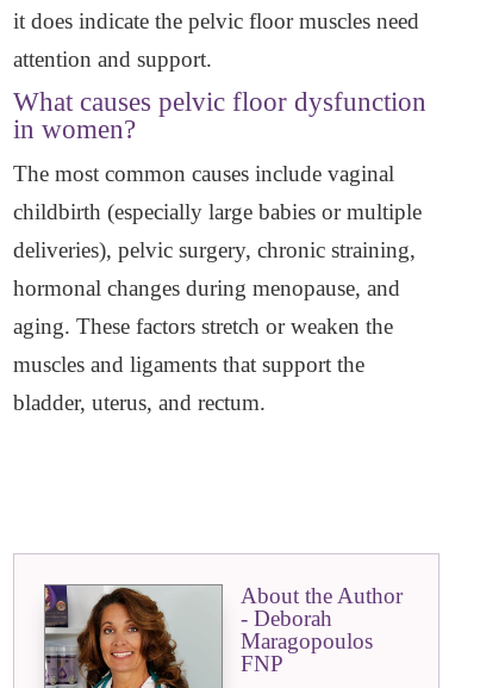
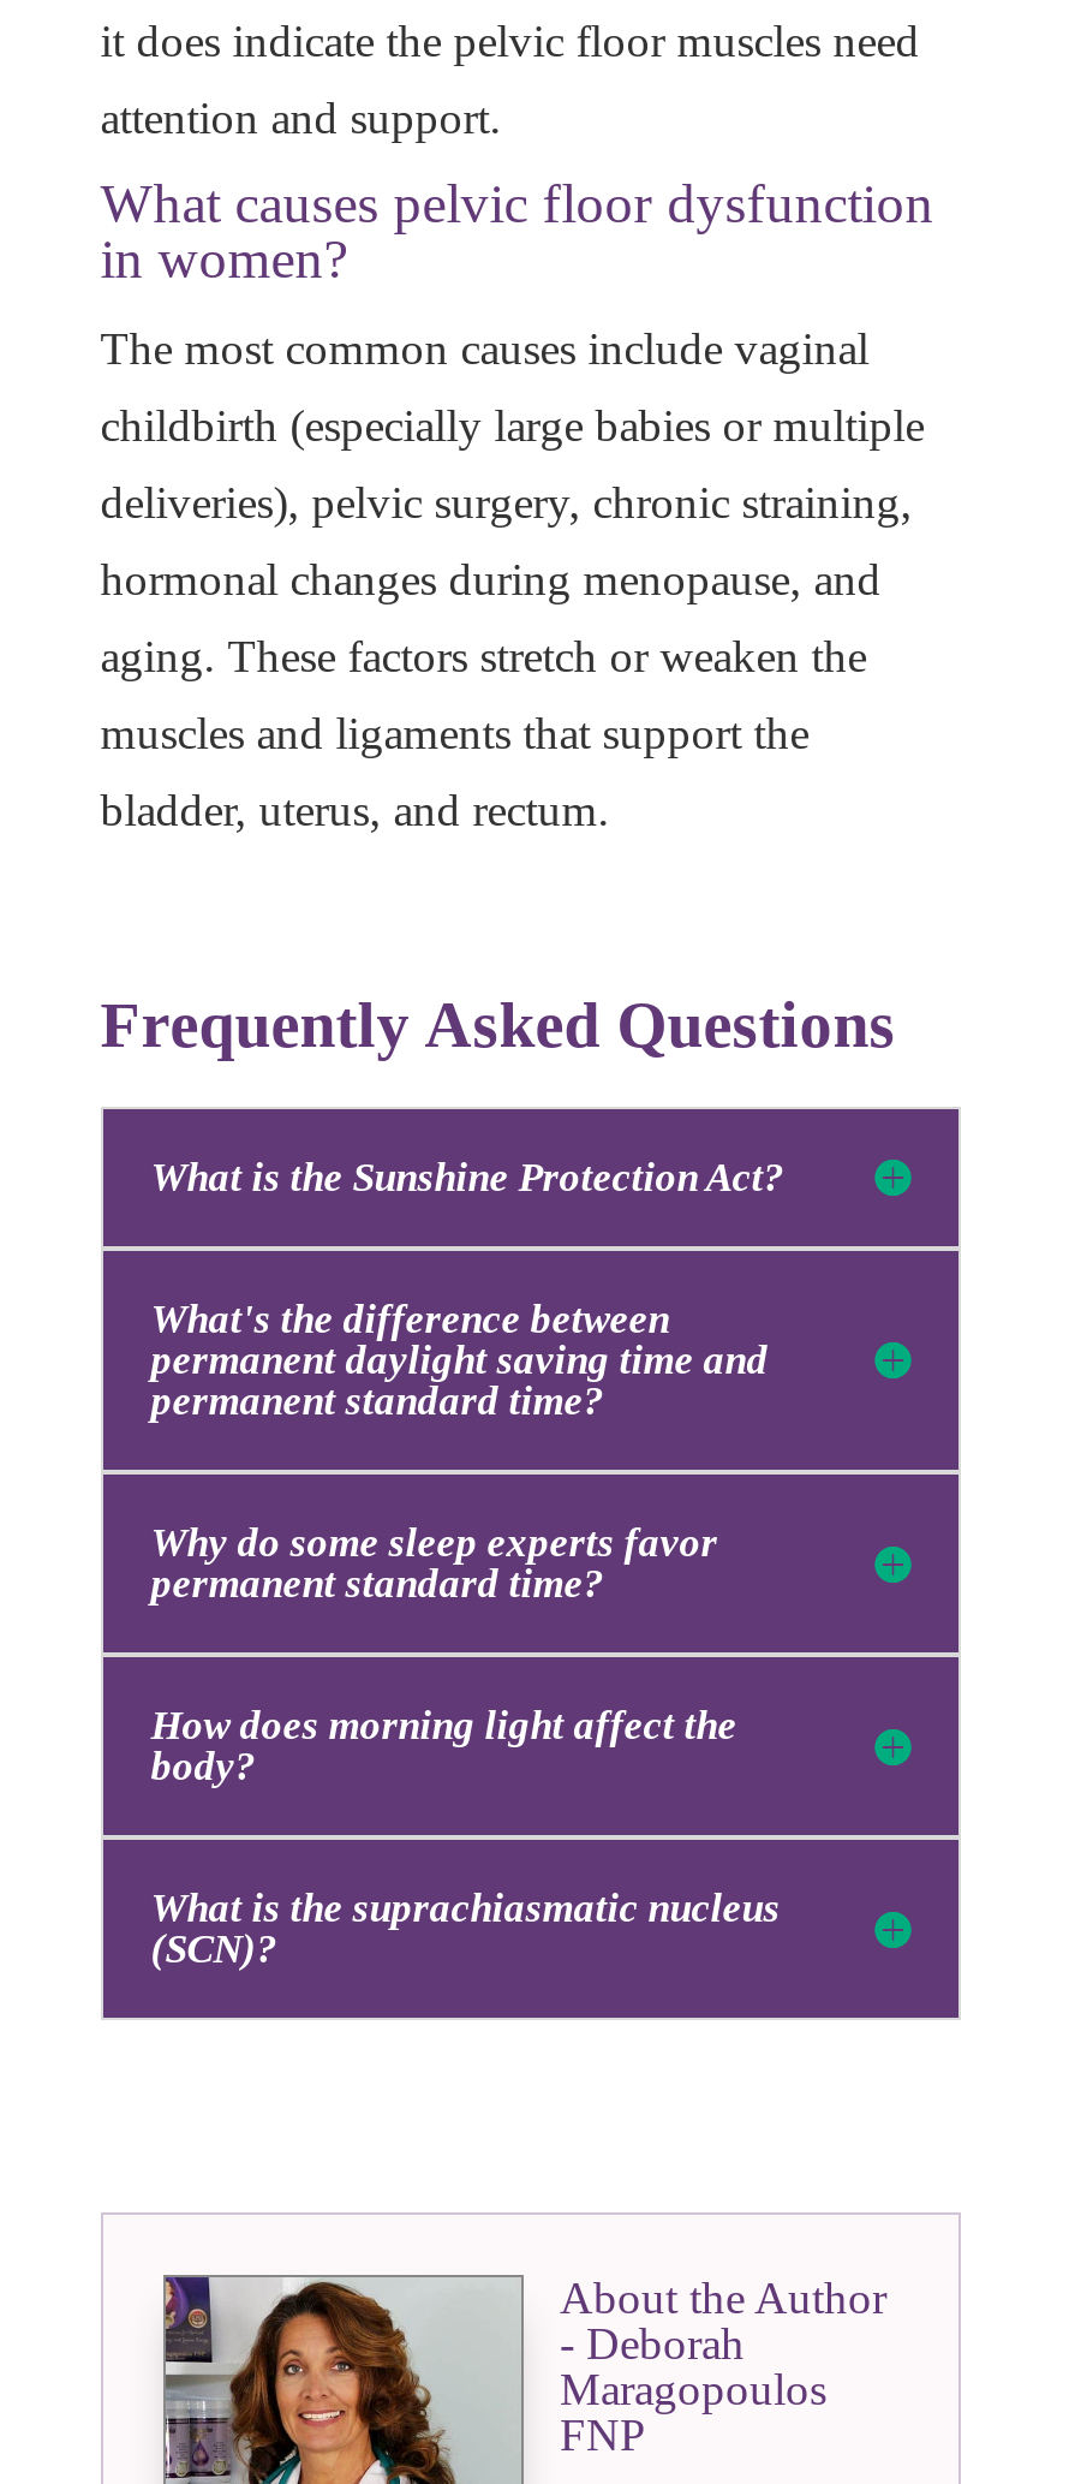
+ [image]
+ Frequently Asked Questions
+ What is the Sunshine Protection Act?
+ What's the difference between
+ permanent daylight saving time and
+ permanent standard time?
+ Why do some sleep experts favor
+ permanent standard time?
+ How does morning light affect the
+ body?
+ What is the suprachiasmatic nucleus
+ (SCN)?
